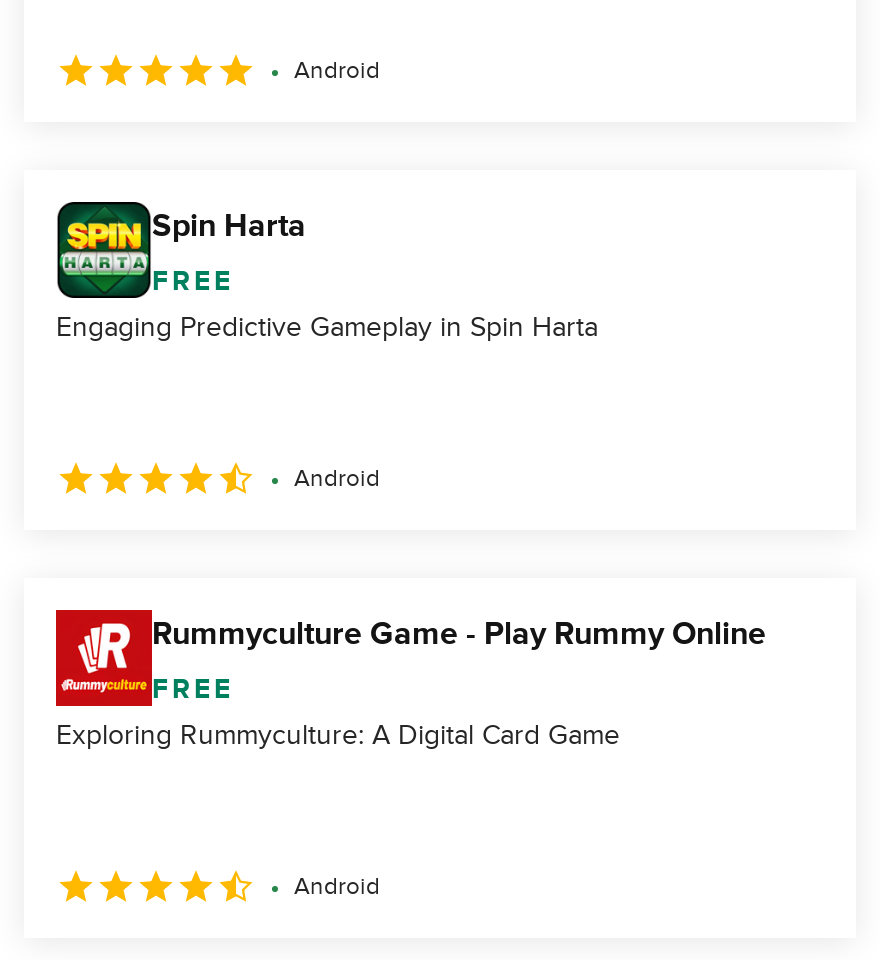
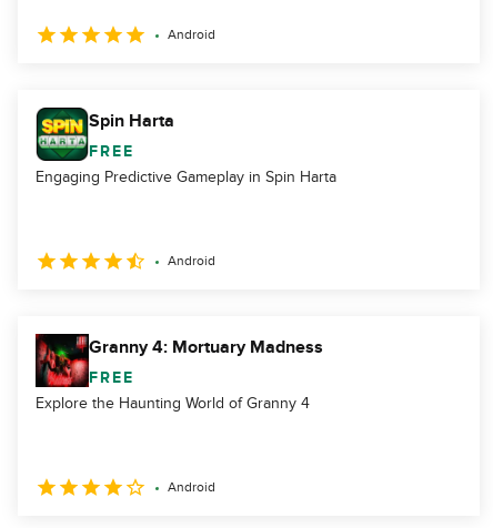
- [image]
- Rummyculture Game - Play Rummy Online
+ [image]
+ Granny 4: Mortuary Madness

- Exploring Rummyculture: A Digital Card Game
+ Explore the Haunting World of Granny 4
